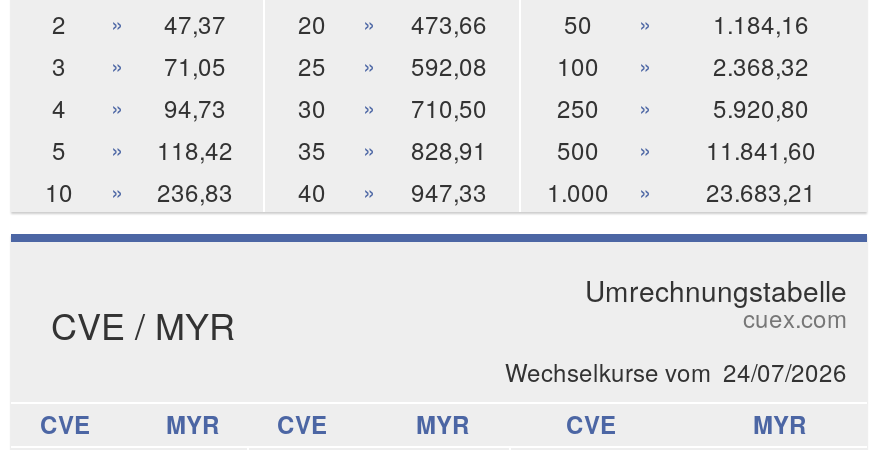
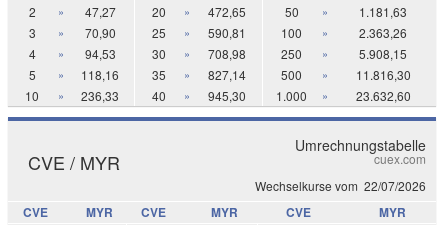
- 47,37
+ 47,27

- 473,66
+ 472,65

- 1.184,16
+ 1.181,63

- 71,05
+ 70,90

- 592,08
+ 590,81

- 2.368,32
+ 2.363,26

- 94,73
+ 94,53

- 710,50
+ 708,98

- 5.920,80
+ 5.908,15

- 118,42
+ 118,16

- 828,91
+ 827,14

- 11.841,60
+ 11.816,30

- 236,83
+ 236,33

- 947,33
+ 945,30

- 23.683,21
+ 23.632,60

- Wechselkurse vom 24/07/2026
+ Wechselkurse vom 22/07/2026
